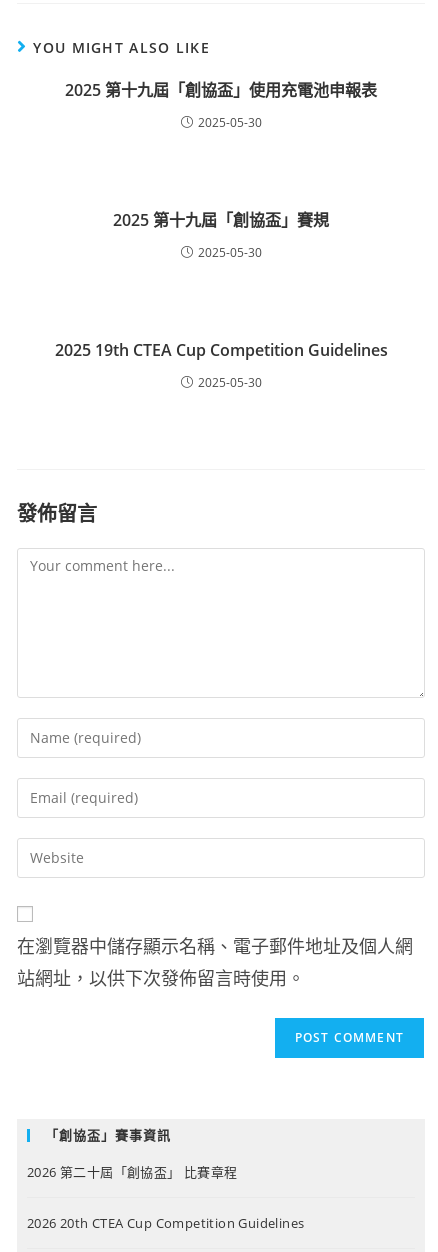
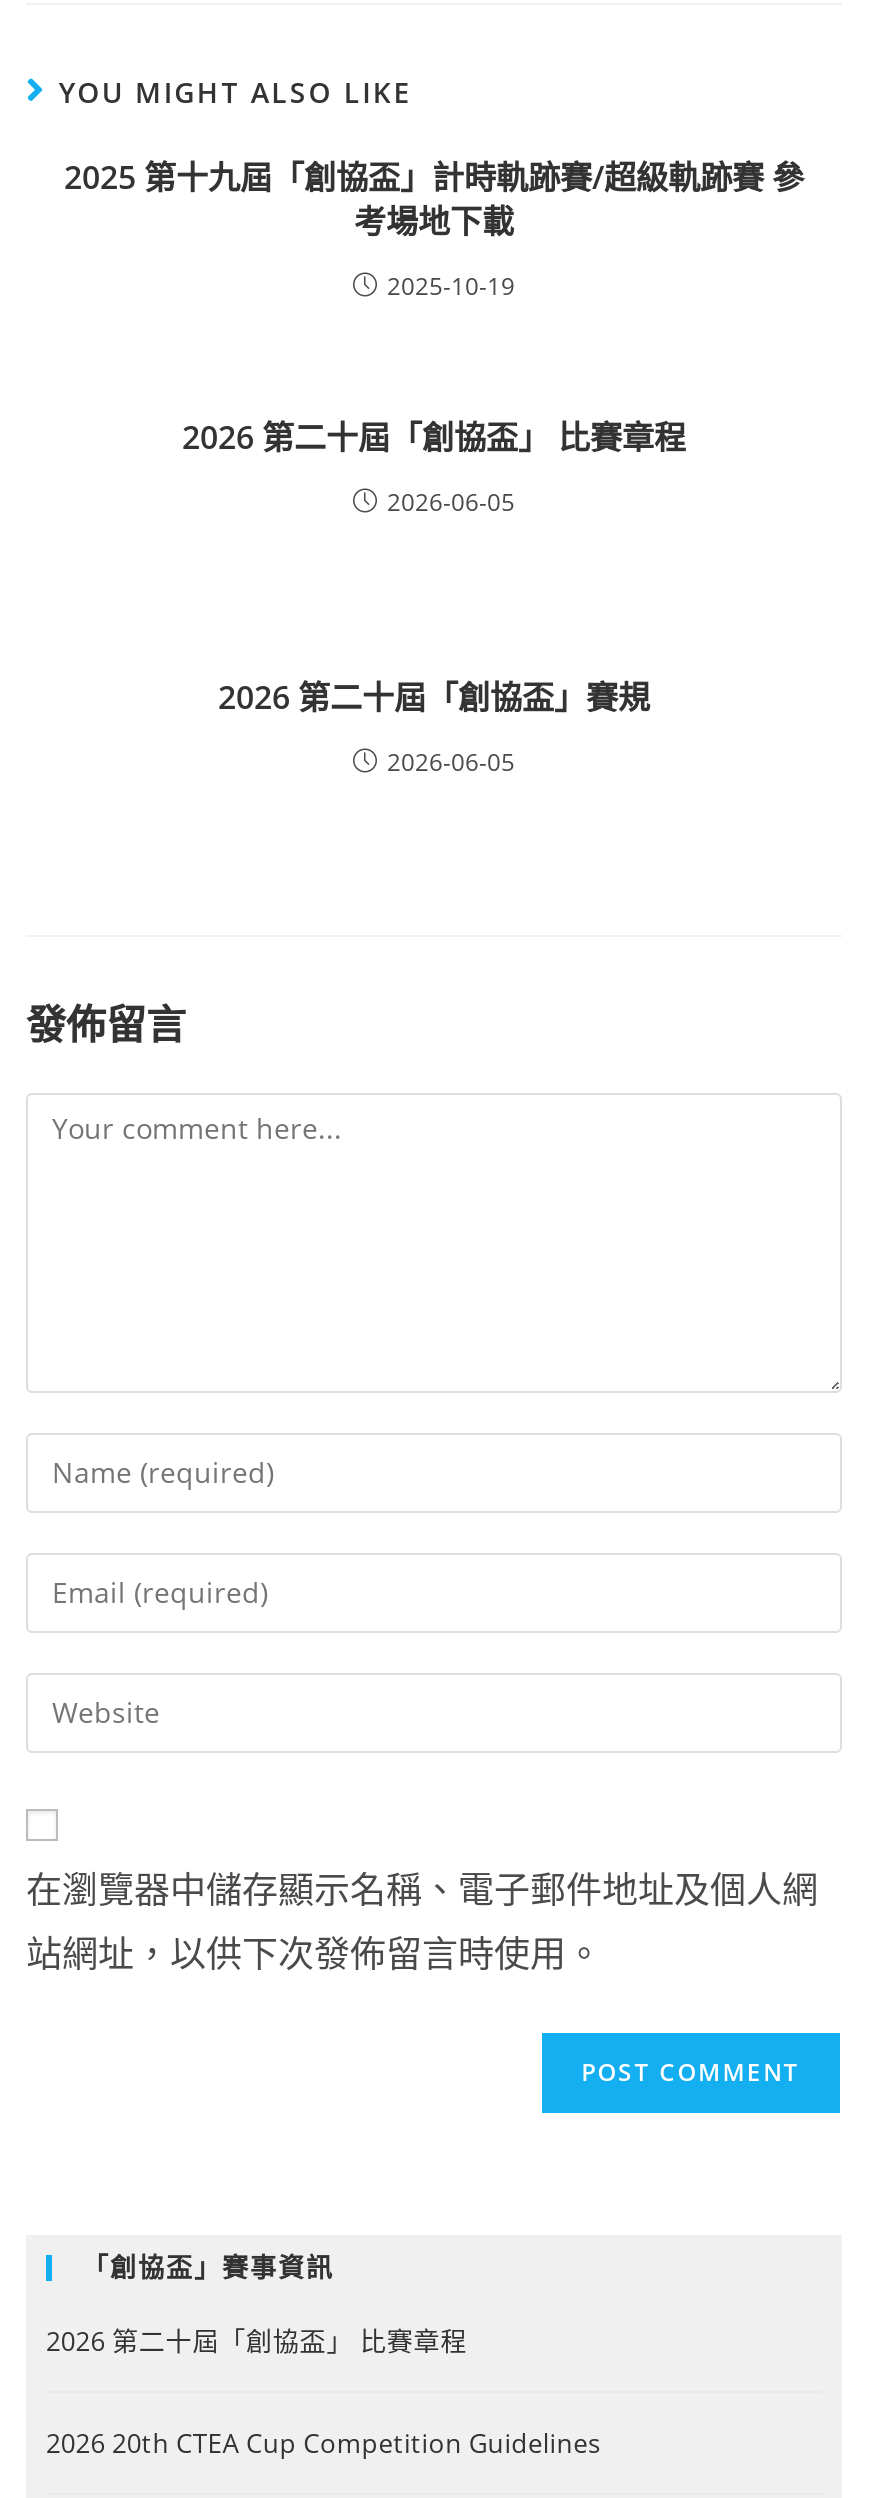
- 2025 第十九屆「創協盃」使用充電池申報表
+ 2025 第十九屆「創協盃」計時軌跡賽/超級軌跡賽 參
+ 考場地下載

- 2025-05-30
+ 2025-10-19

- 2025 第十九屆「創協盃」賽規
+ 2026 第二十屆「創協盃」 比賽章程

- 2025-05-30
+ 2026-06-05

- 2025 19th CTEA Cup Competition Guidelines
+ 2026 第二十屆「創協盃」賽規

- 2025-05-30
+ 2026-06-05
